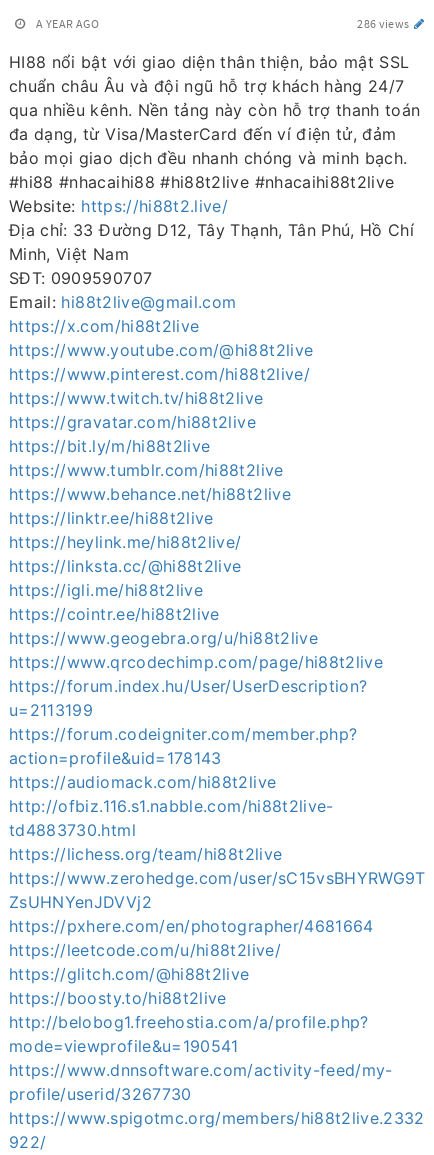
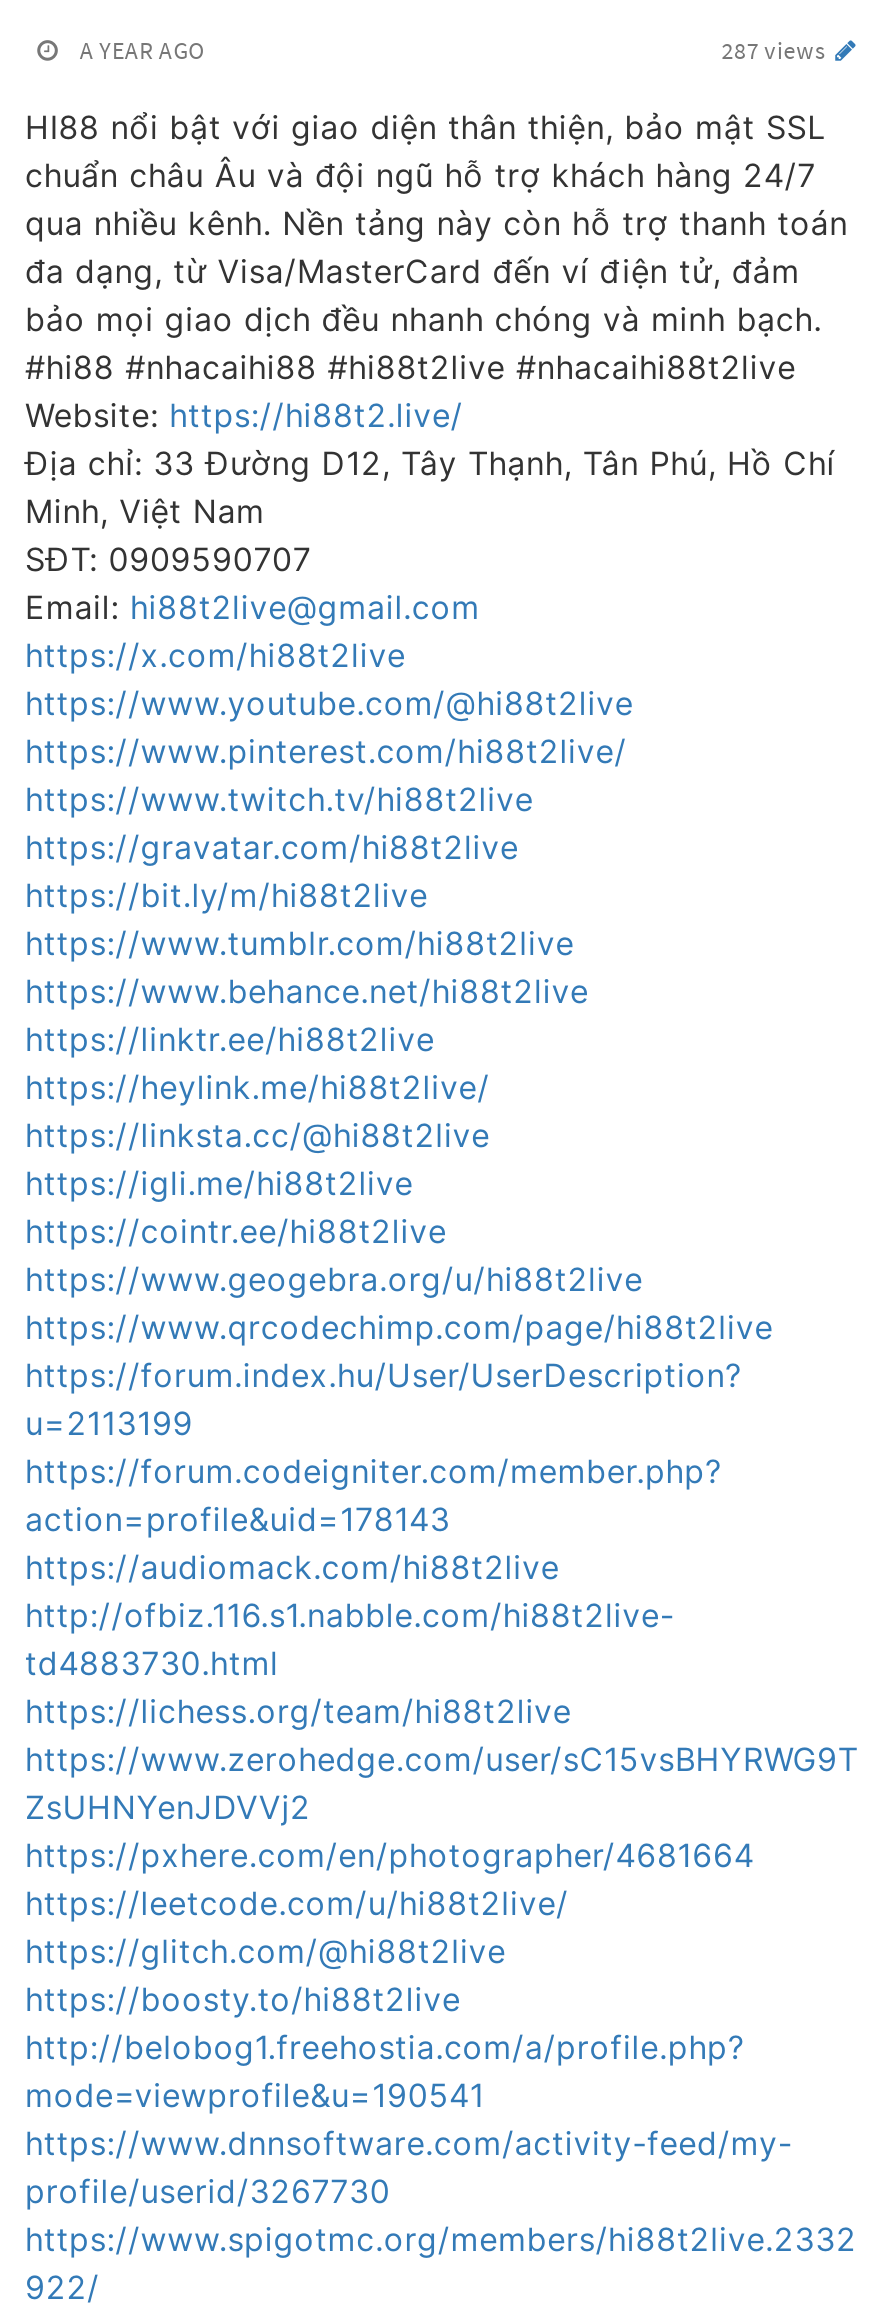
- 286 views
+ 287 views
